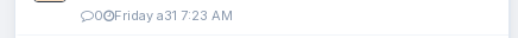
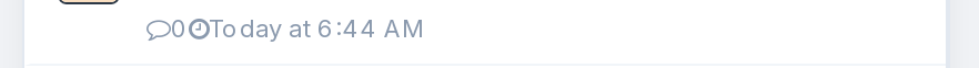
- 0 Friday a31 7:23 AM
+ 0 Today at 6:44 AM
